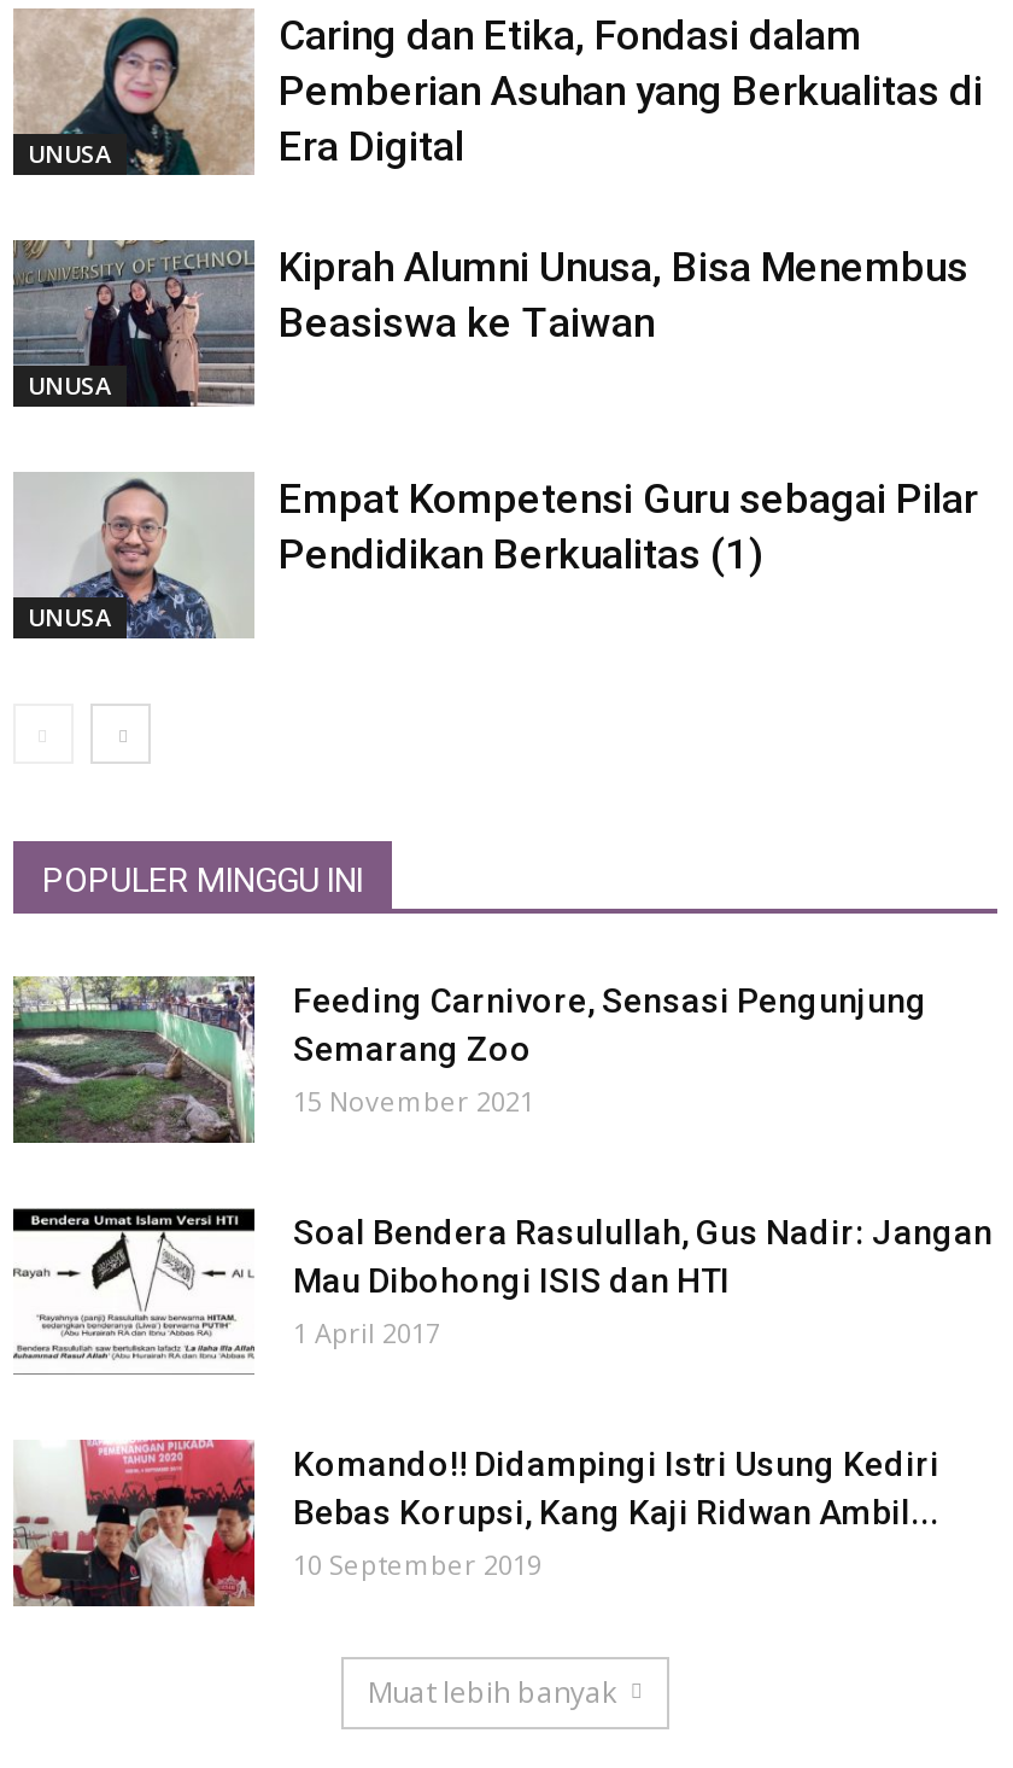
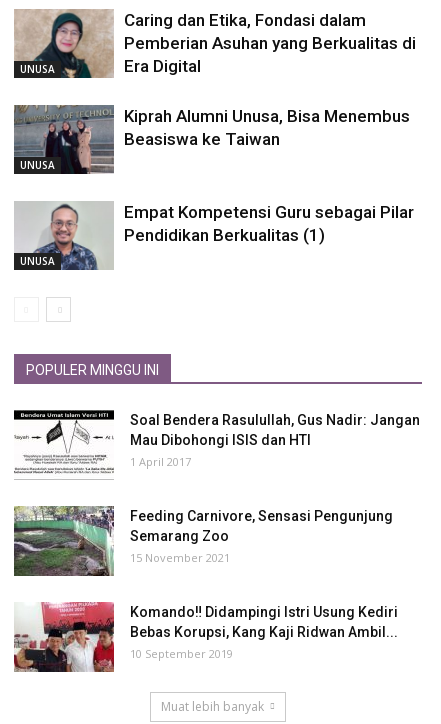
moved down: [image] | Feeding Carnivore, Sensasi Pengunjung | Semarang Zoo | 15 November 2021

moved up: [image] | Soal Bendera Rasulullah, Gus Nadir: Jangan | Mau Dibohongi ISIS dan HTI | 1 April 2017
